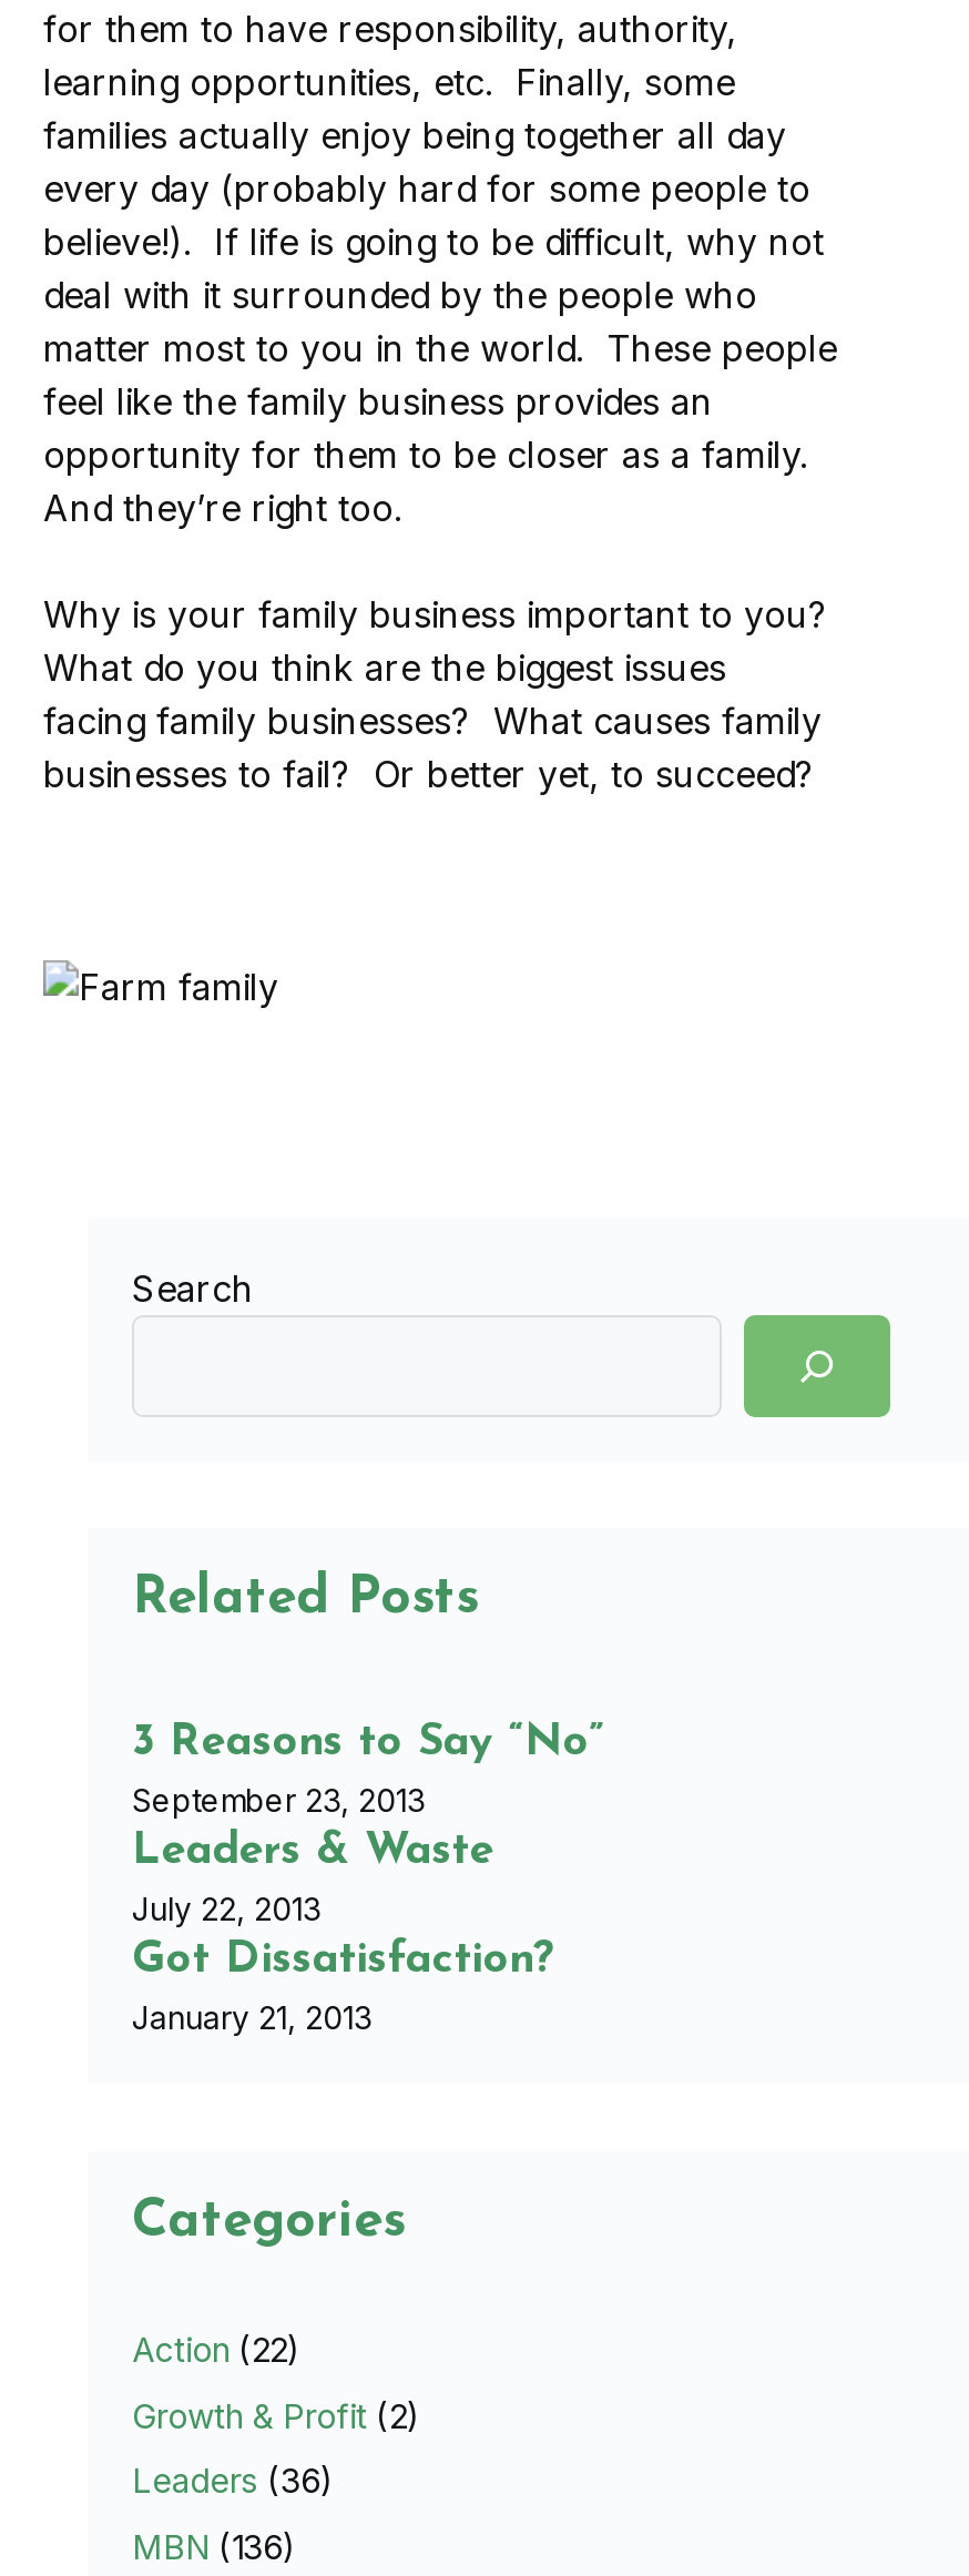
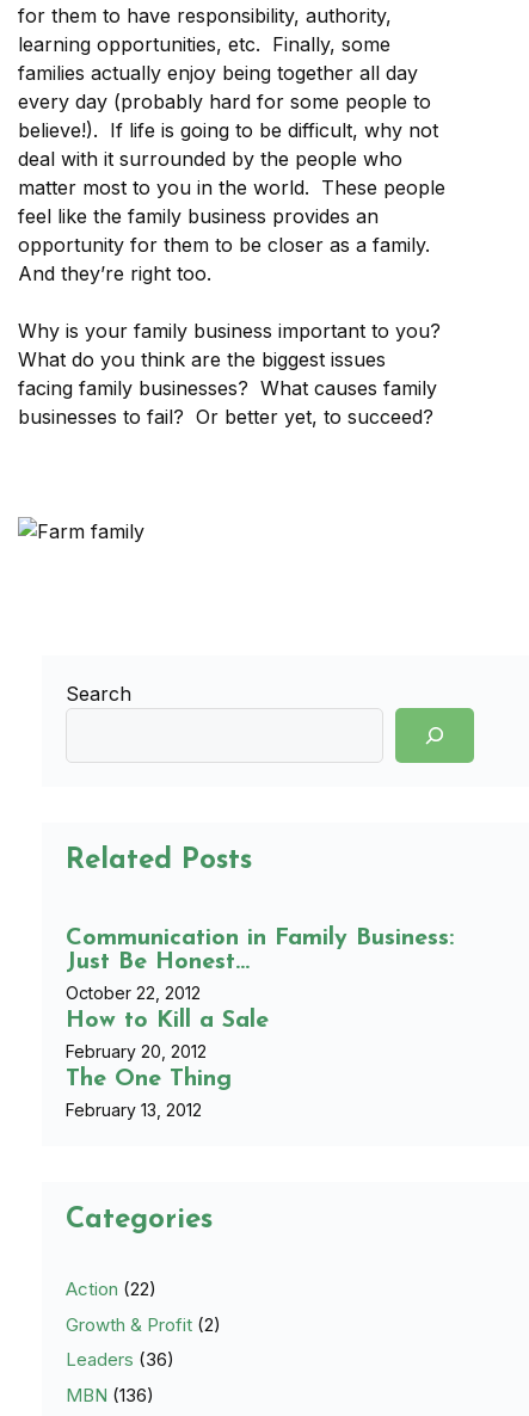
- 3 Reasons to Say “No”
- September 23, 2013
- Leaders & Waste
- July 22, 2013
- Got Dissatisfaction?
- January 21, 2013
+ Communication in Family Business:
+ Just Be Honest…
+ October 22, 2012
+ How to Kill a Sale
+ February 20, 2012
+ The One Thing
+ February 13, 2012
